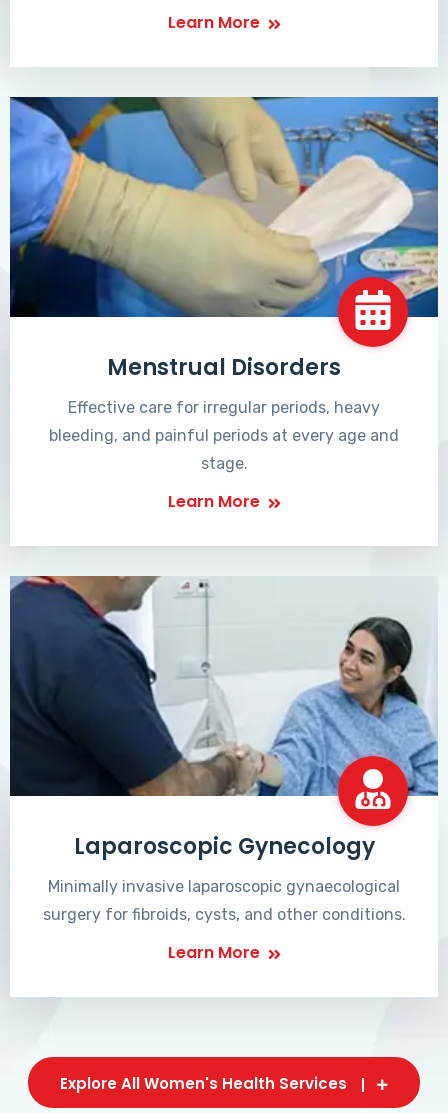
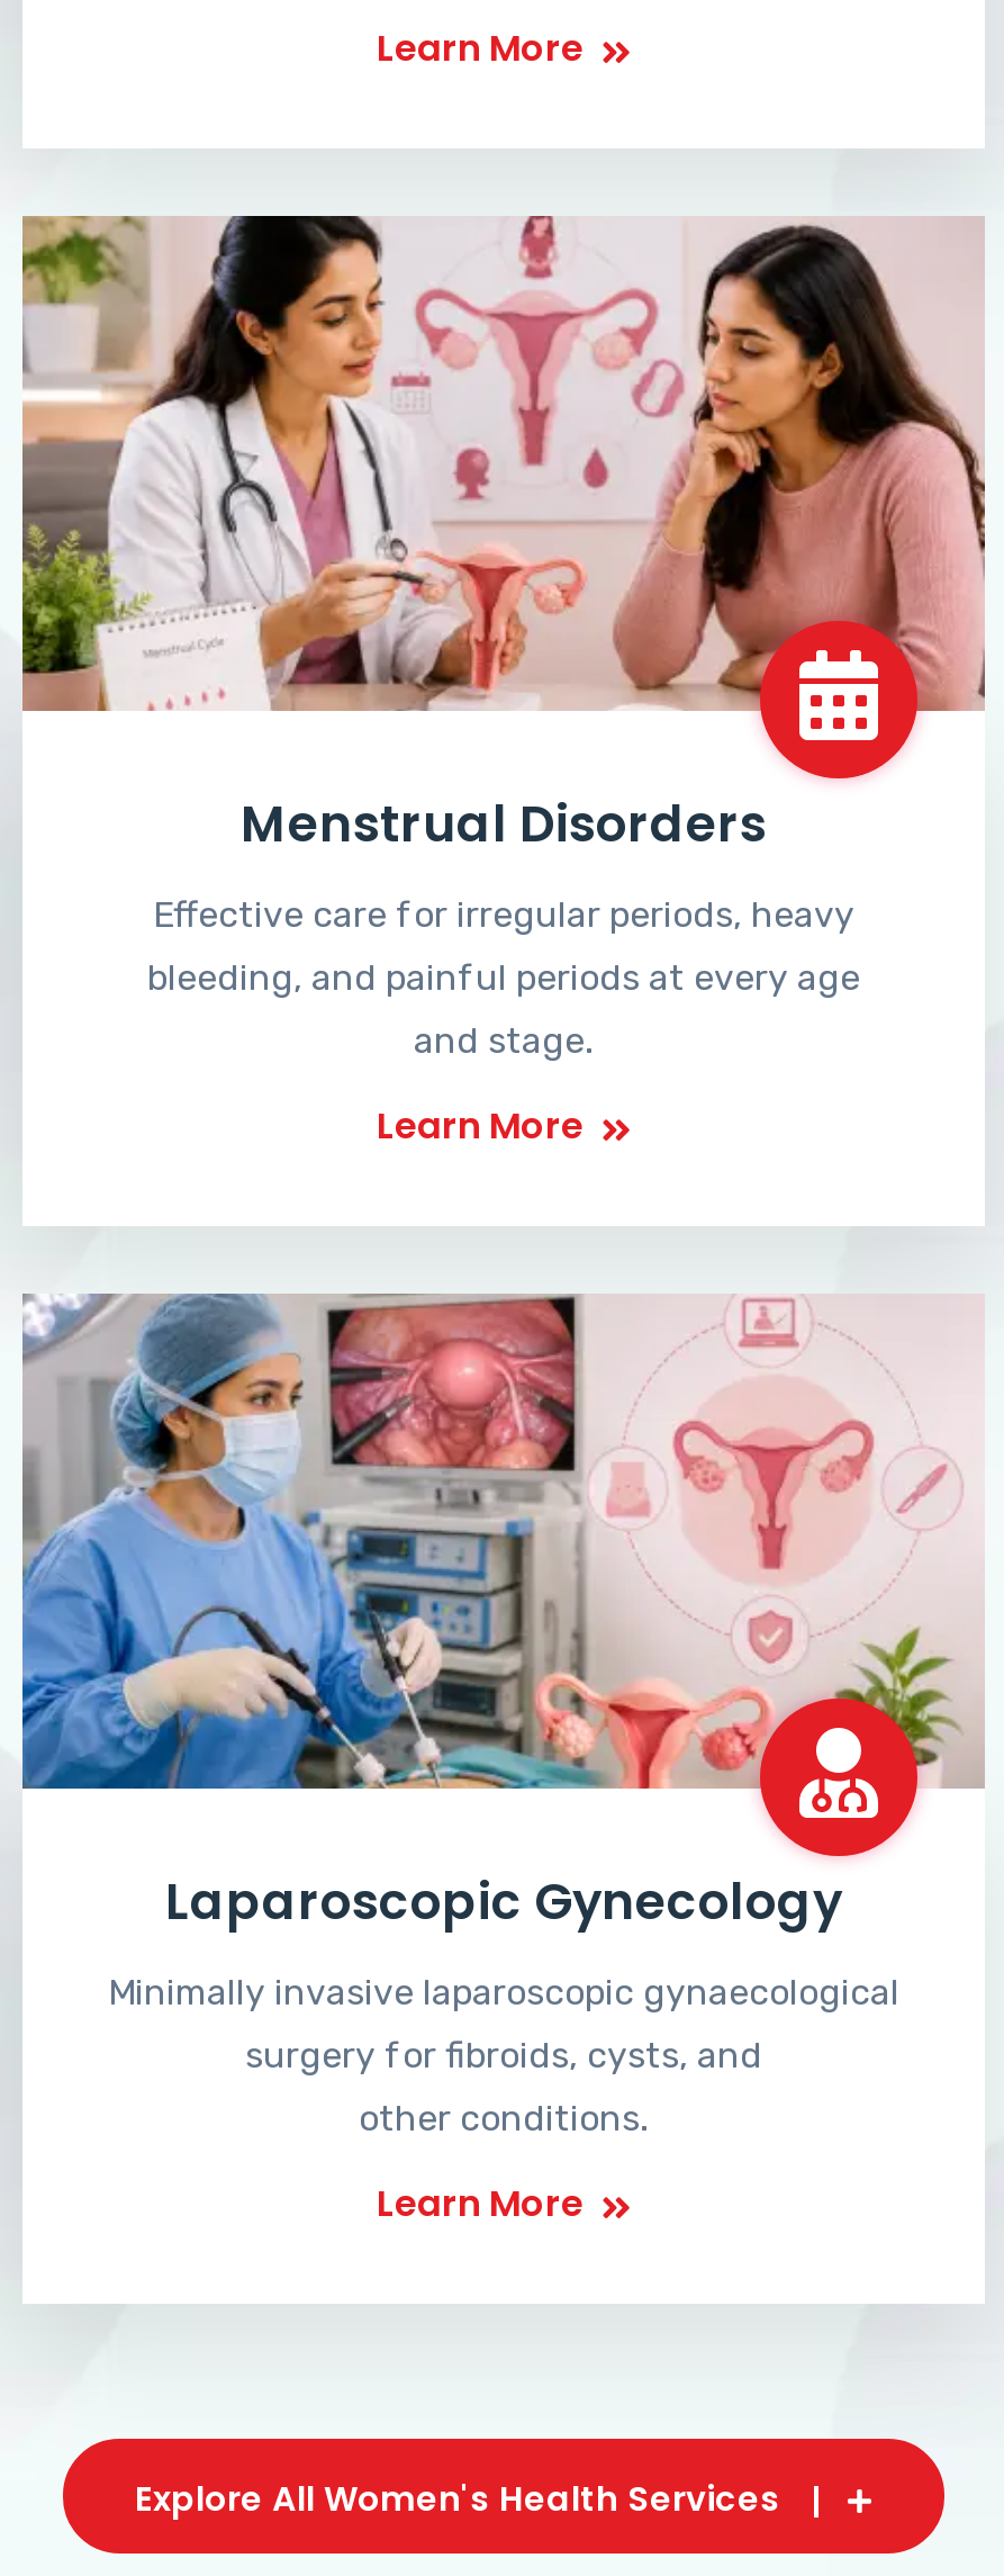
- [image]
+ [image]

- [image]
+ [image]
